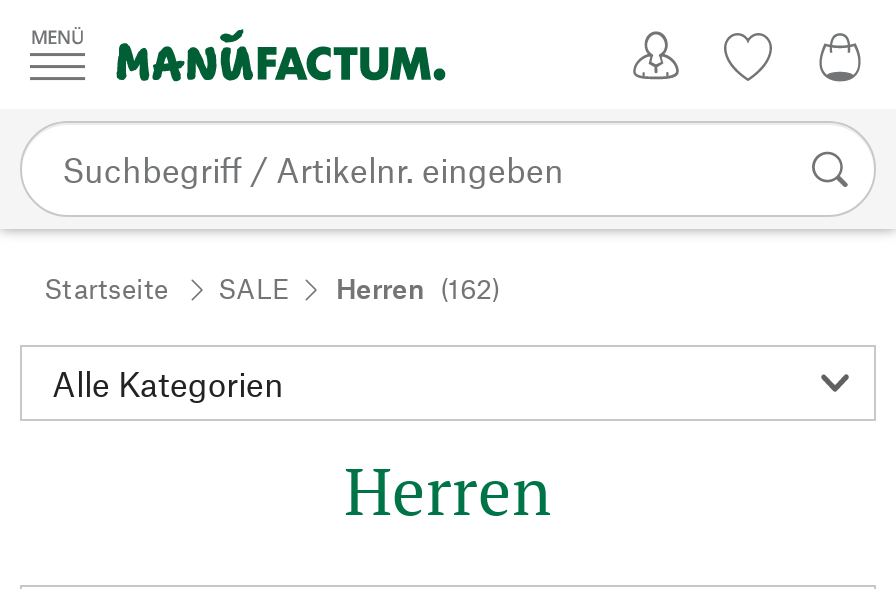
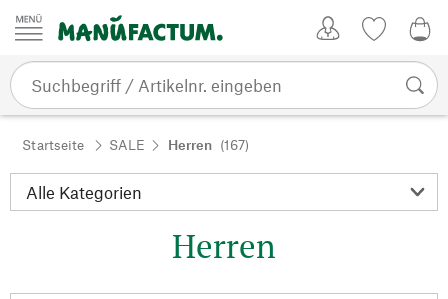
- Startseite SALE Herren (162)
+ Startseite SALE Herren (167)
